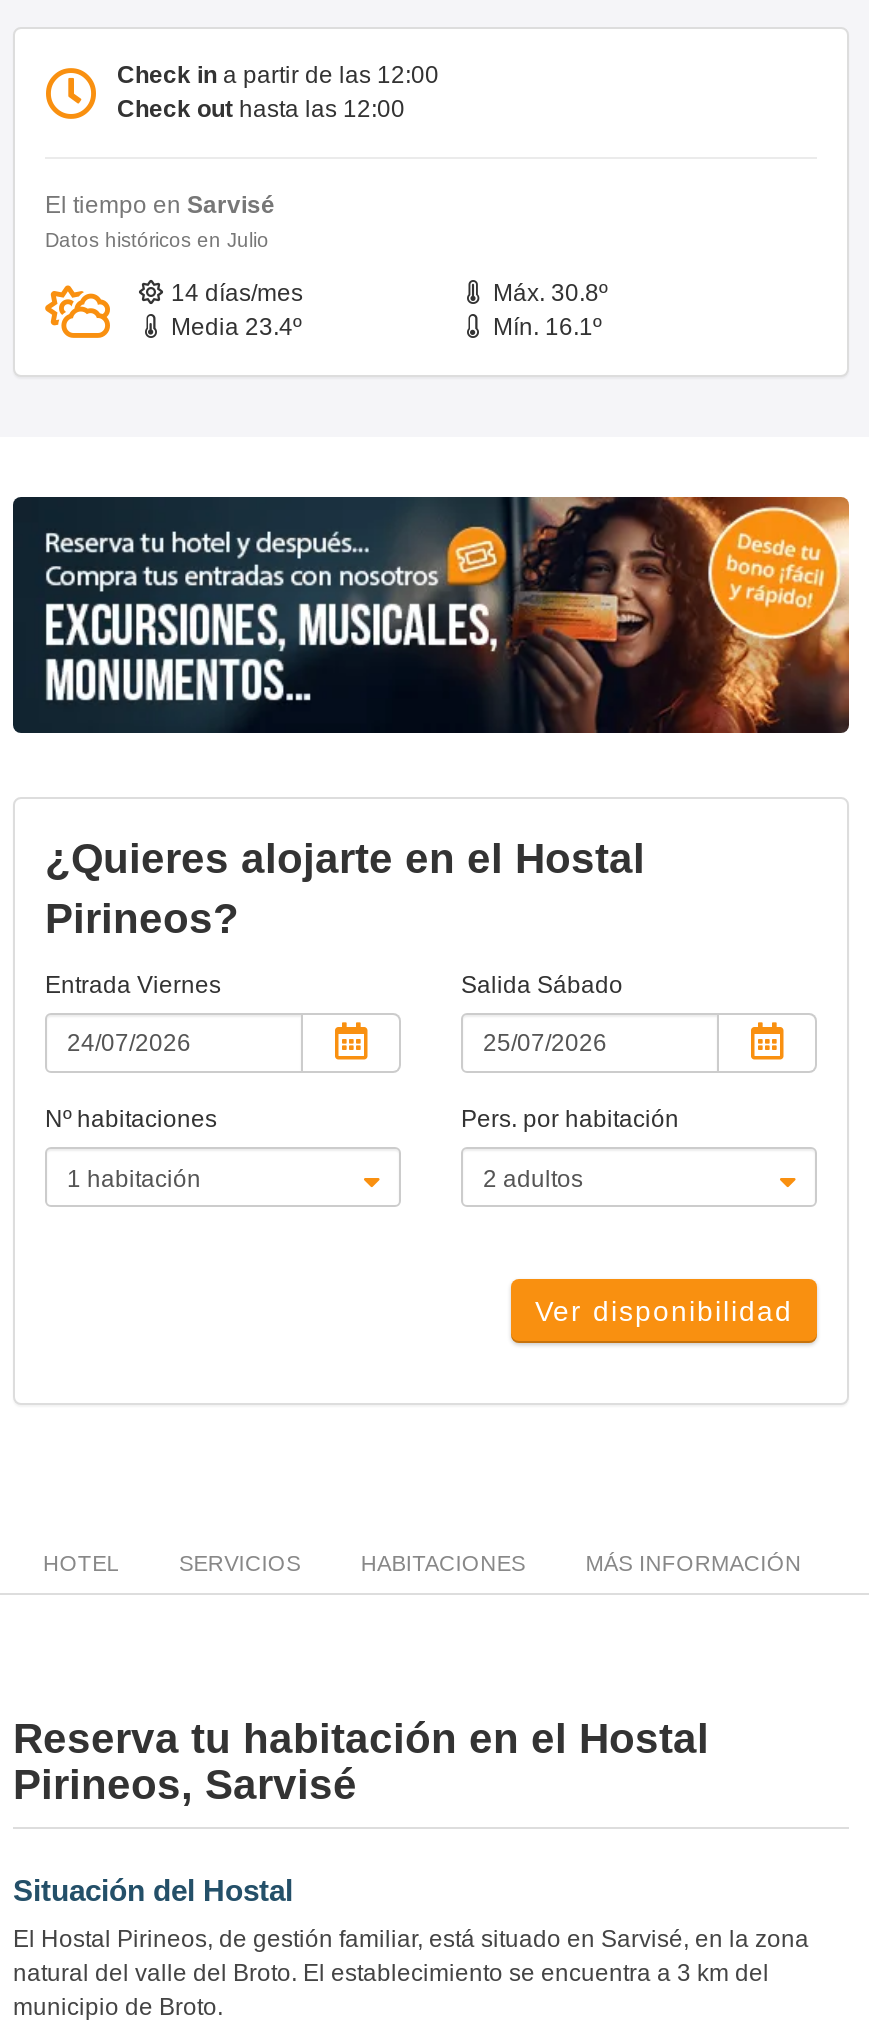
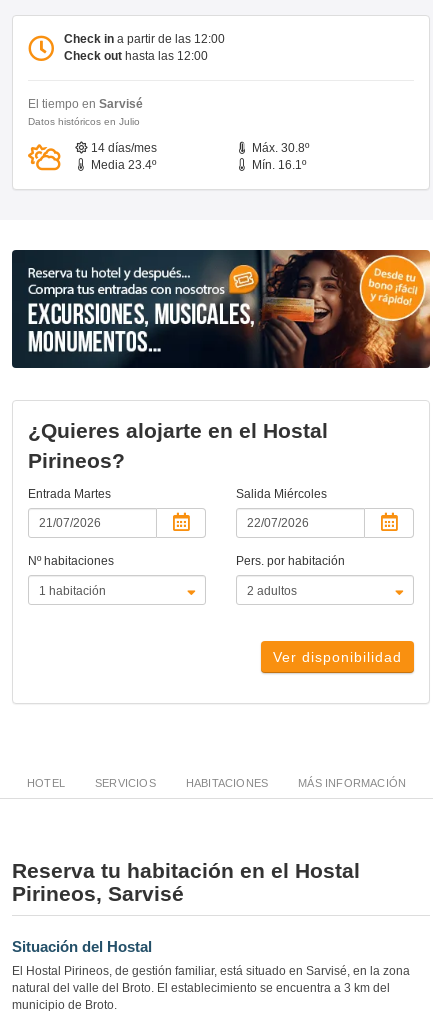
- Entrada Viernes
+ Entrada Martes

- Salida Sábado
+ Salida Miércoles
